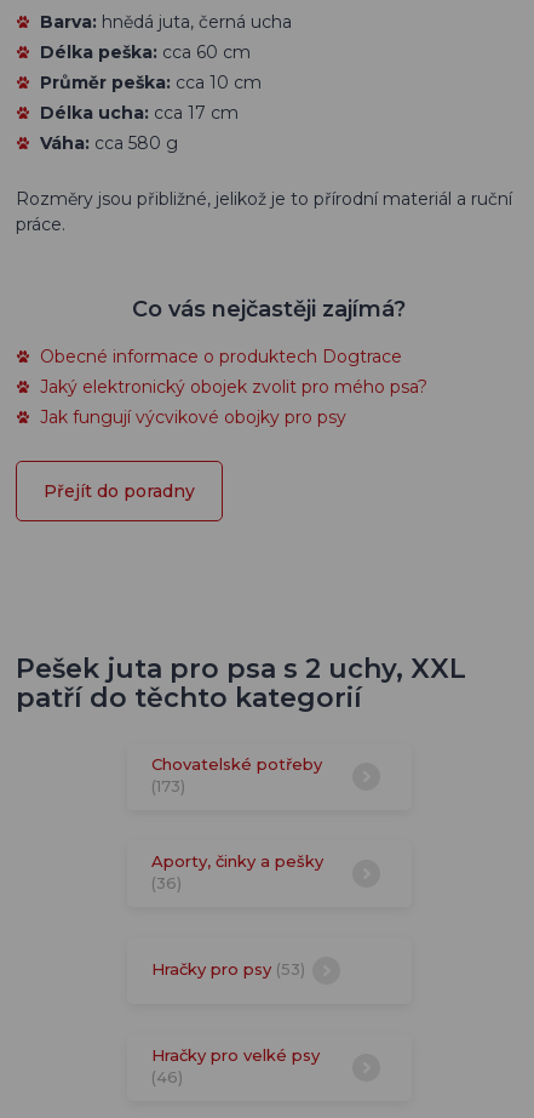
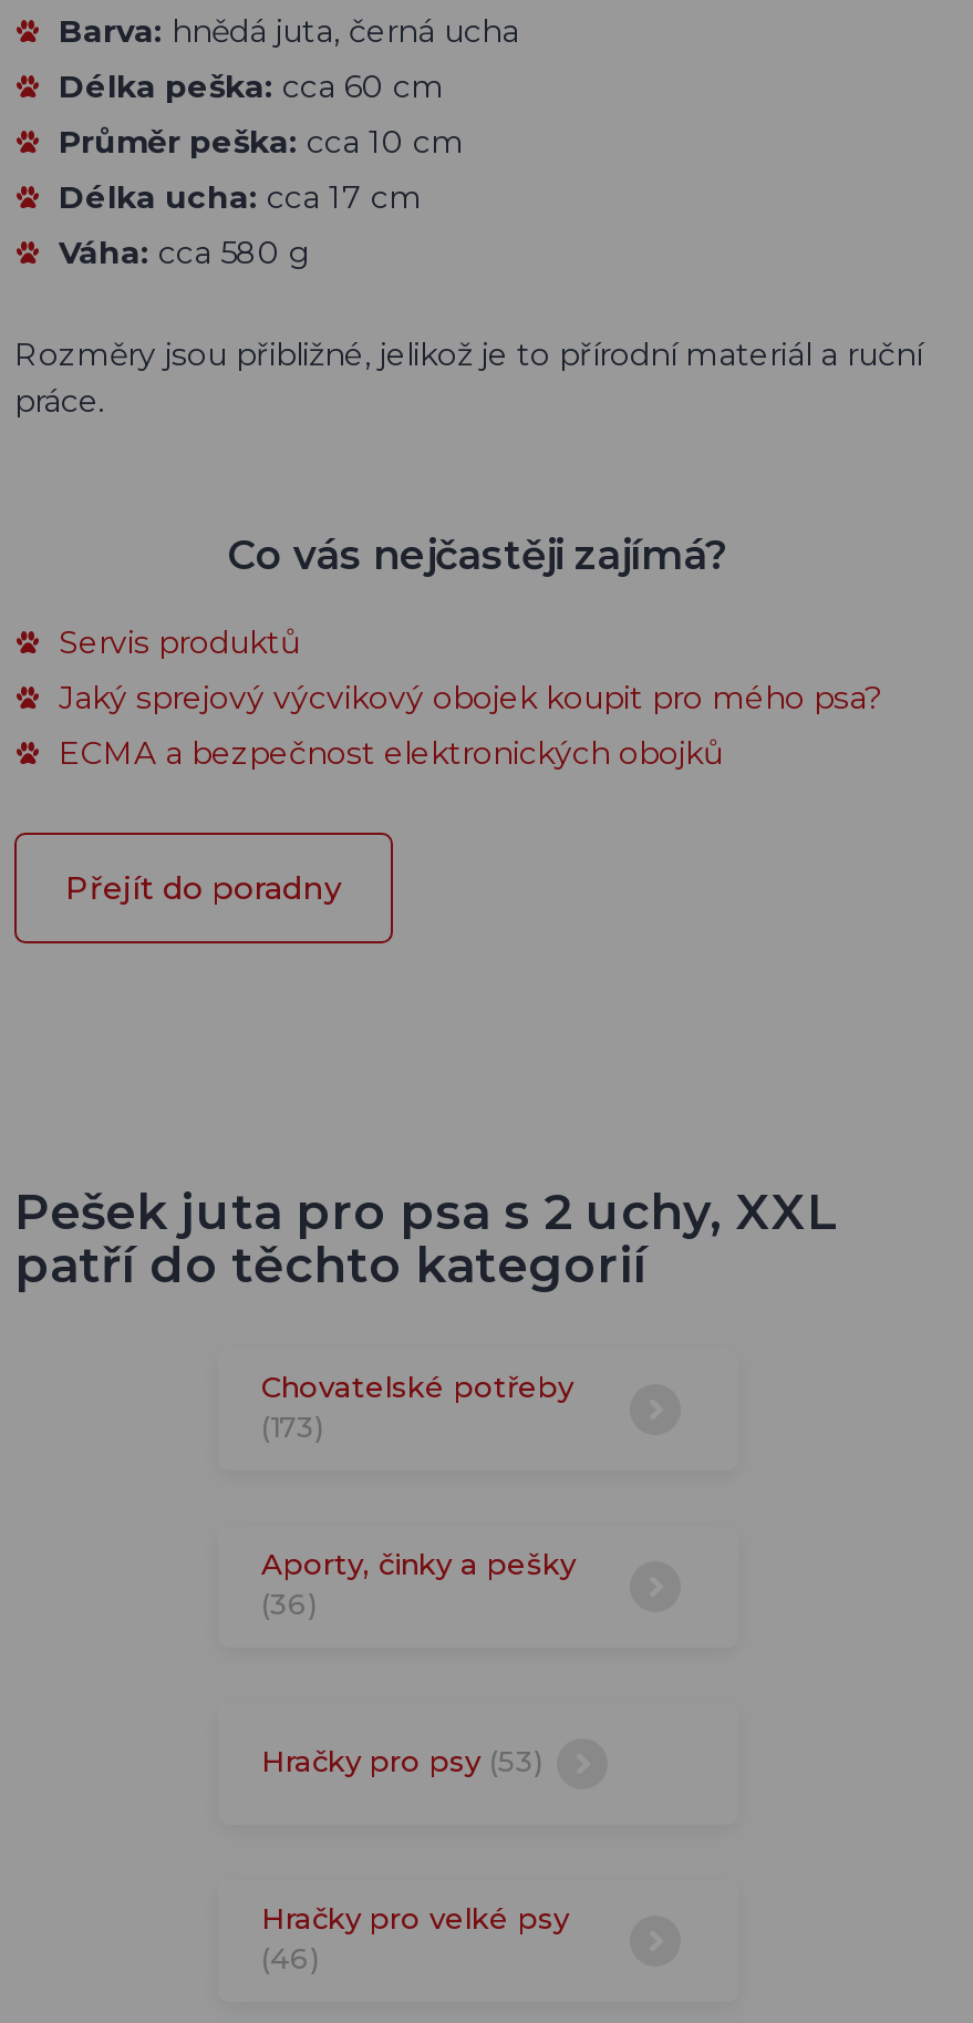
- Obecné informace o produktech Dogtrace
- Jaký elektronický obojek zvolit pro mého psa?
- Jak fungují výcvikové obojky pro psy
+ Servis produktů
+ Jaký sprejový výcvikový obojek koupit pro mého psa?
+ ECMA a bezpečnost elektronických obojků
